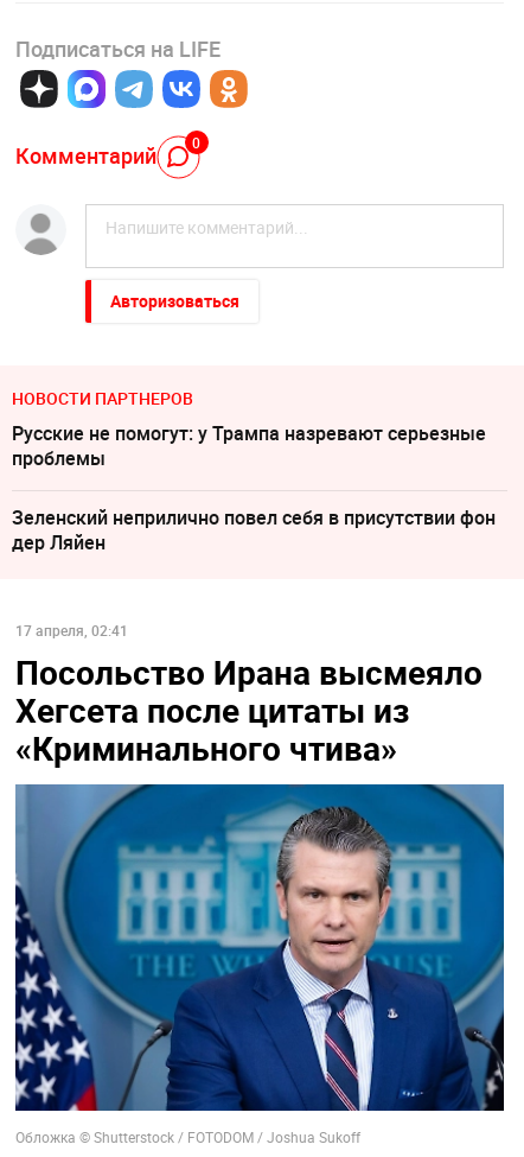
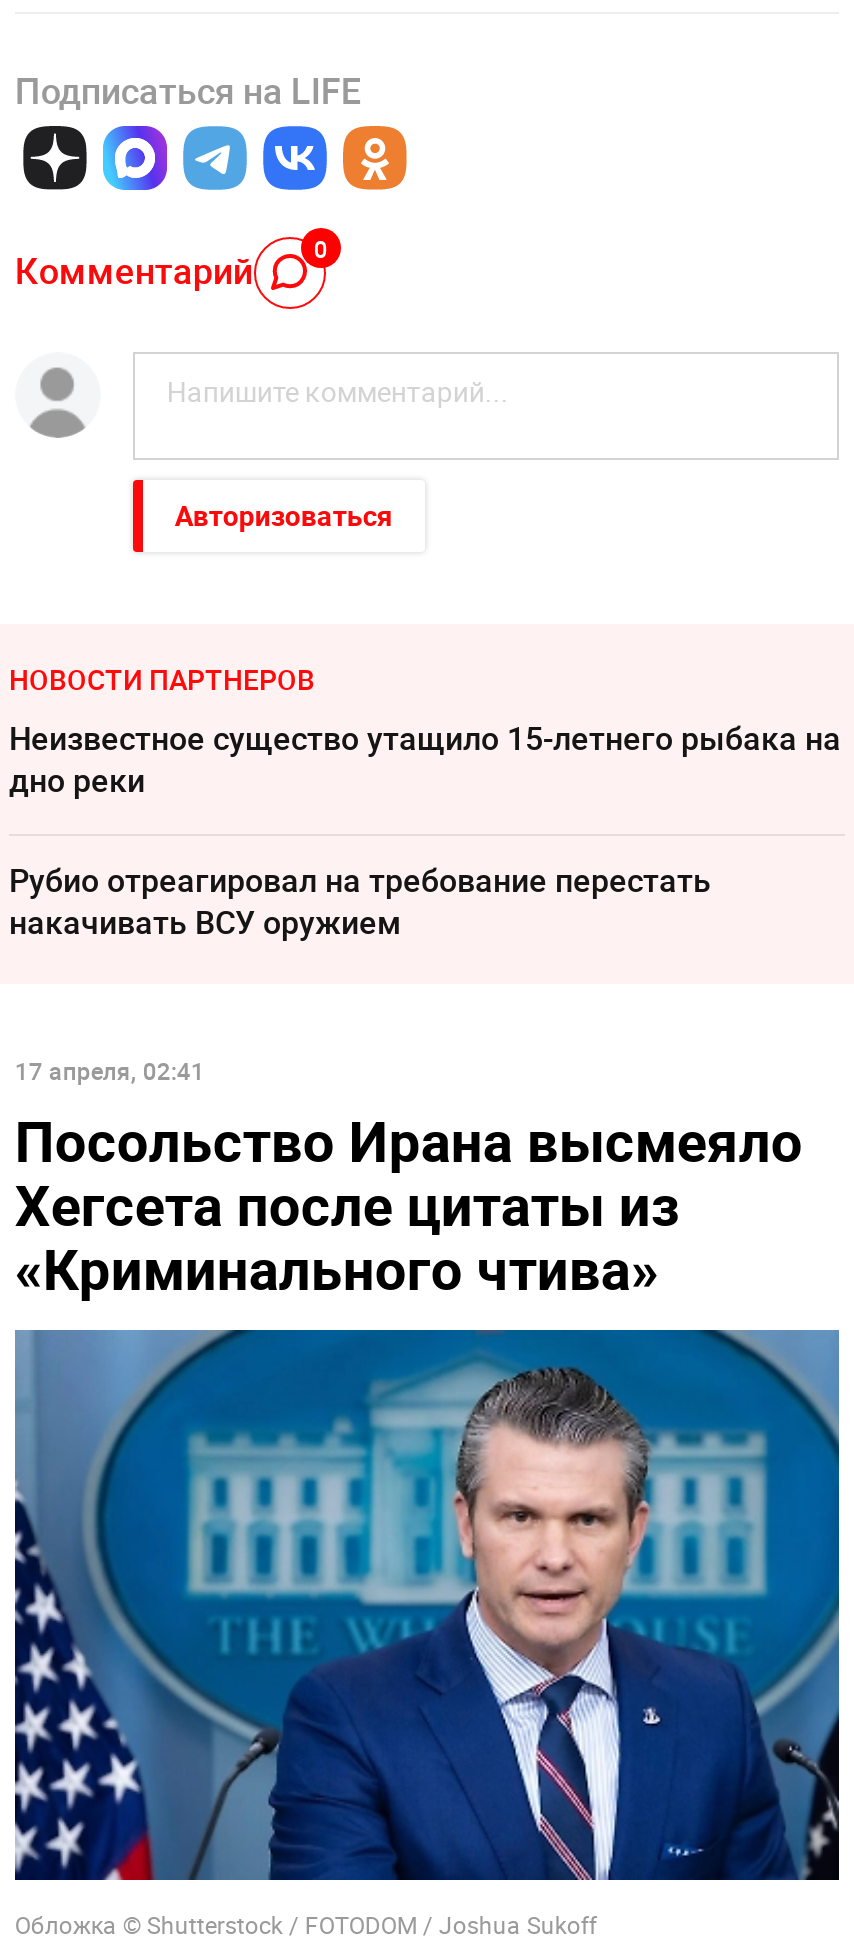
- Русские не помогут: у Трампа назревают серьезные
- проблемы
+ Неизвестное существо утащило 15-летнего рыбака на
+ дно реки

- Зеленский неприлично повел cебя в присутствии фон
- дер Ляйен
+ Рубио отреагировал на требование перестать
+ накачивать ВСУ оружием
